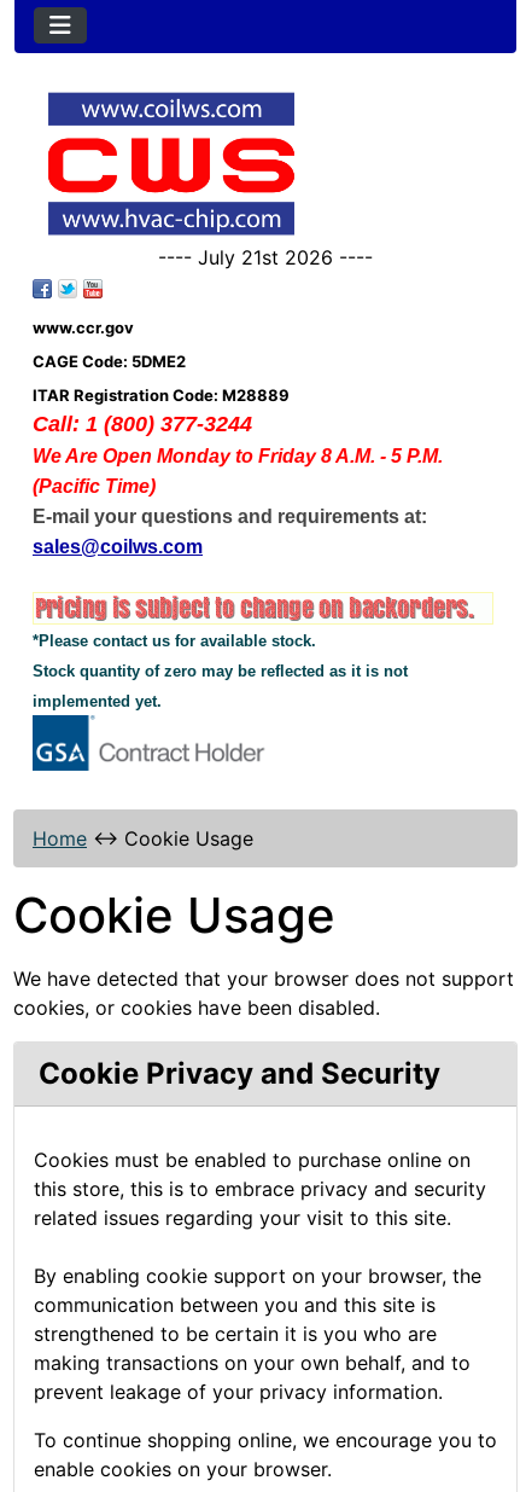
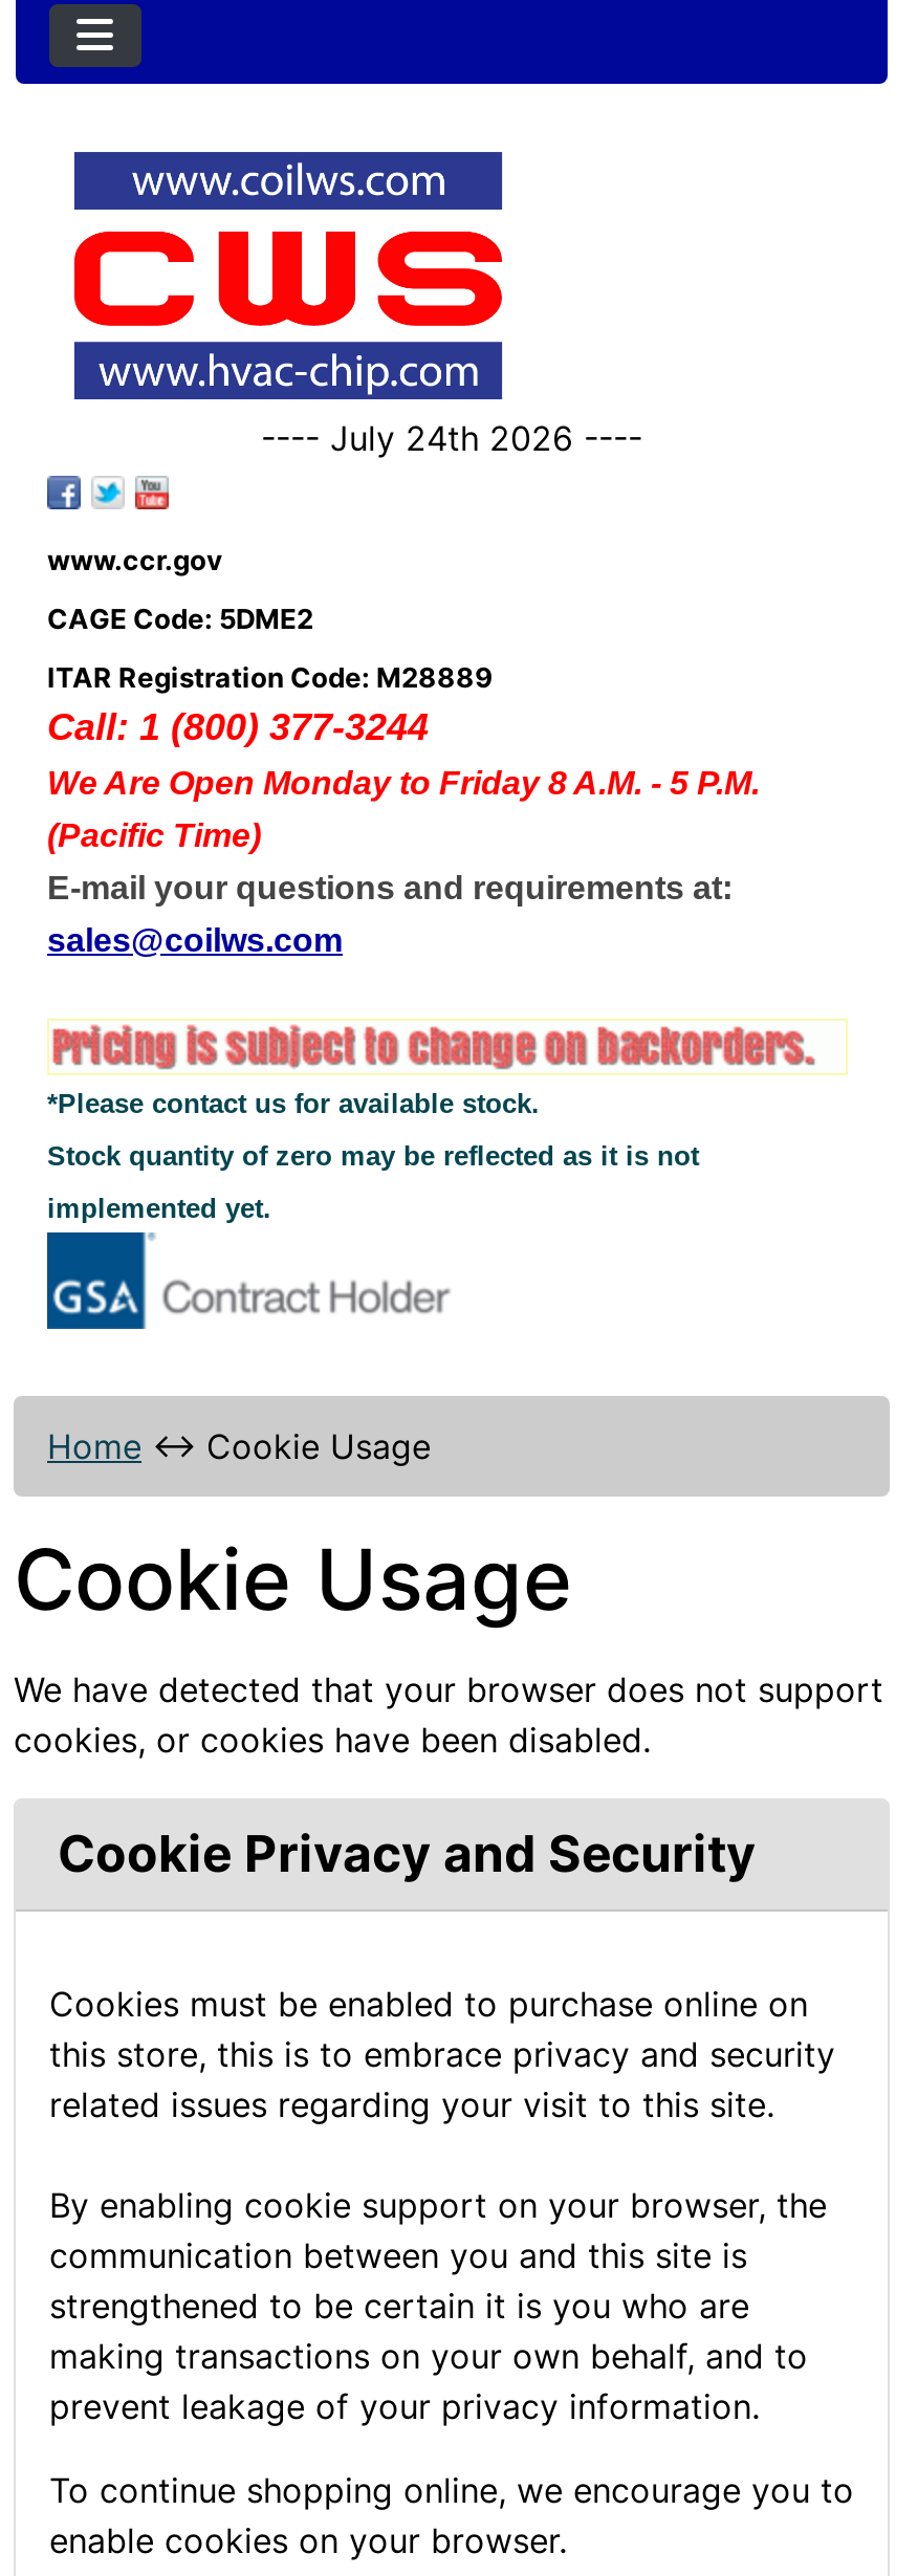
- ---- July 21st 2026 ----
+ ---- July 24th 2026 ----
